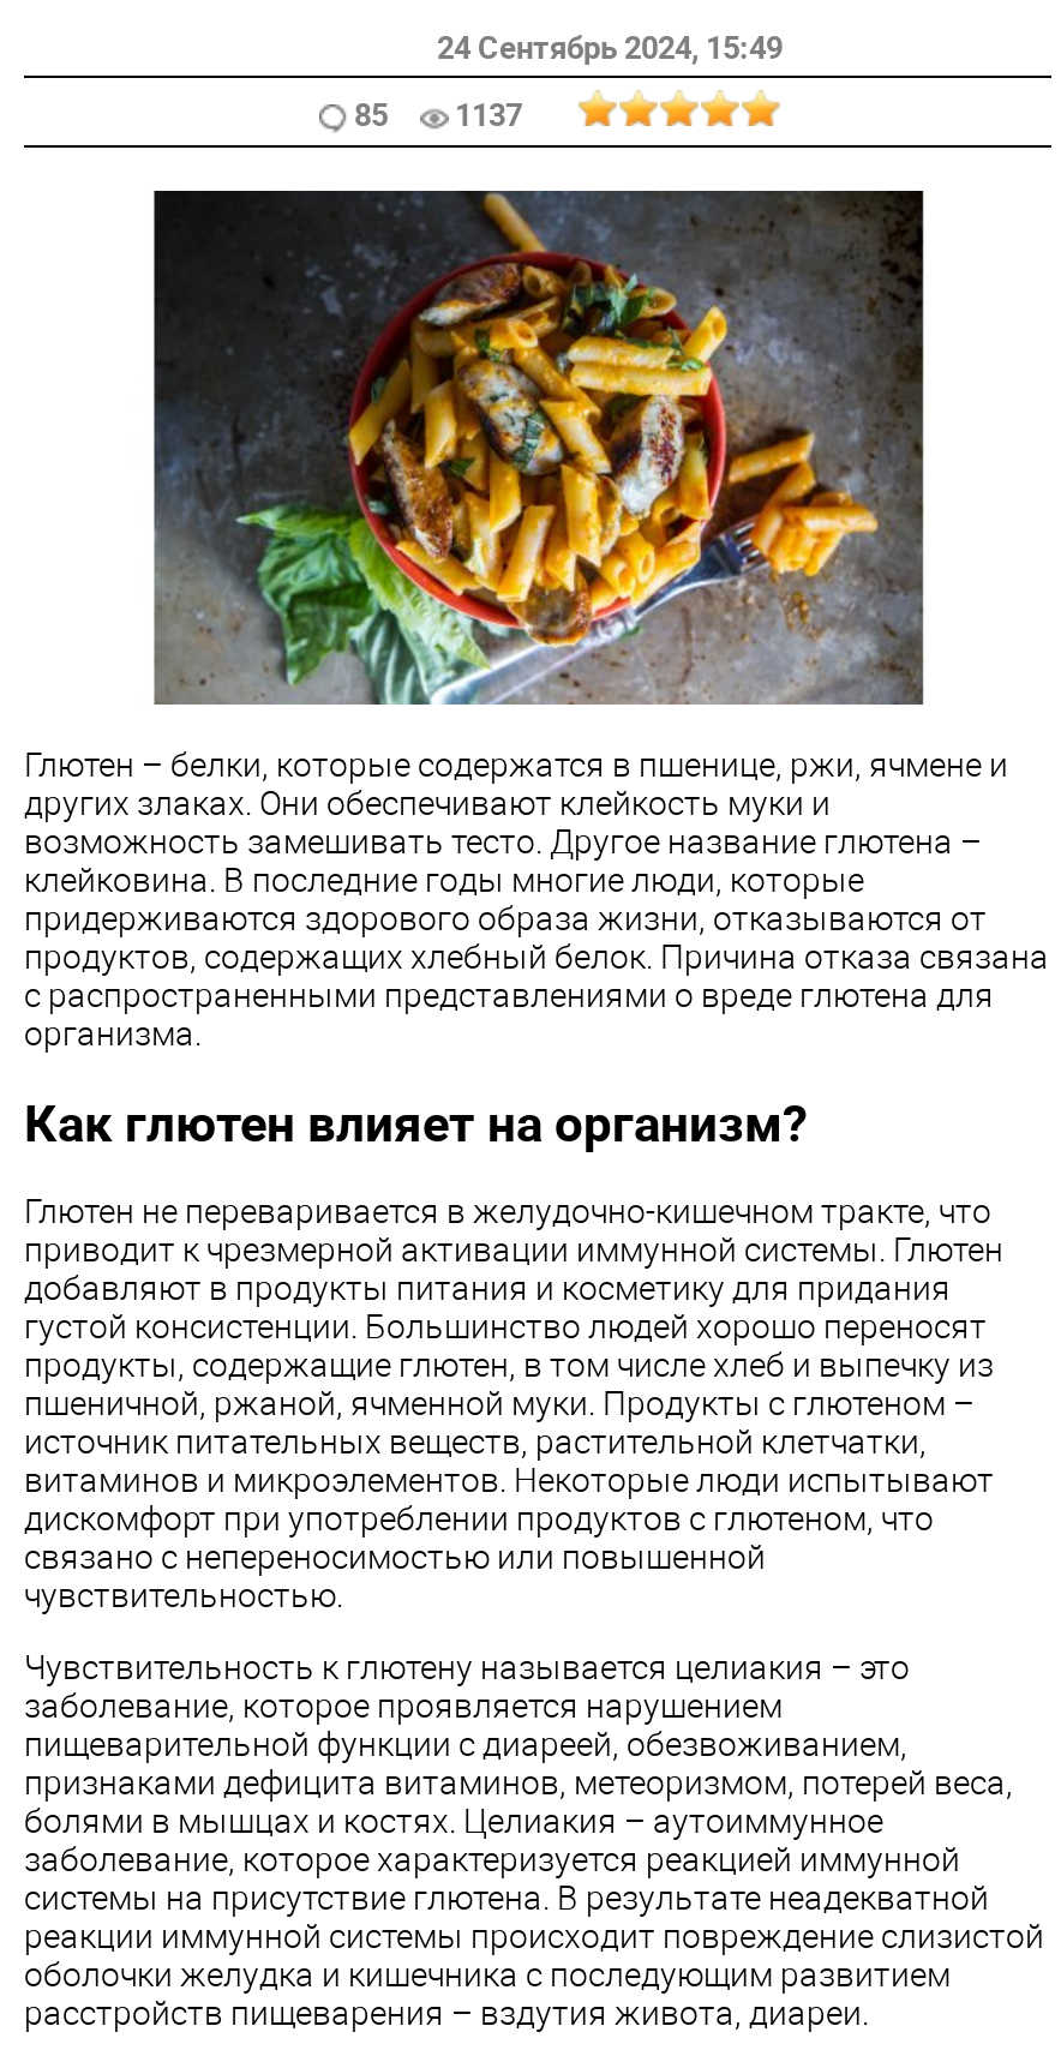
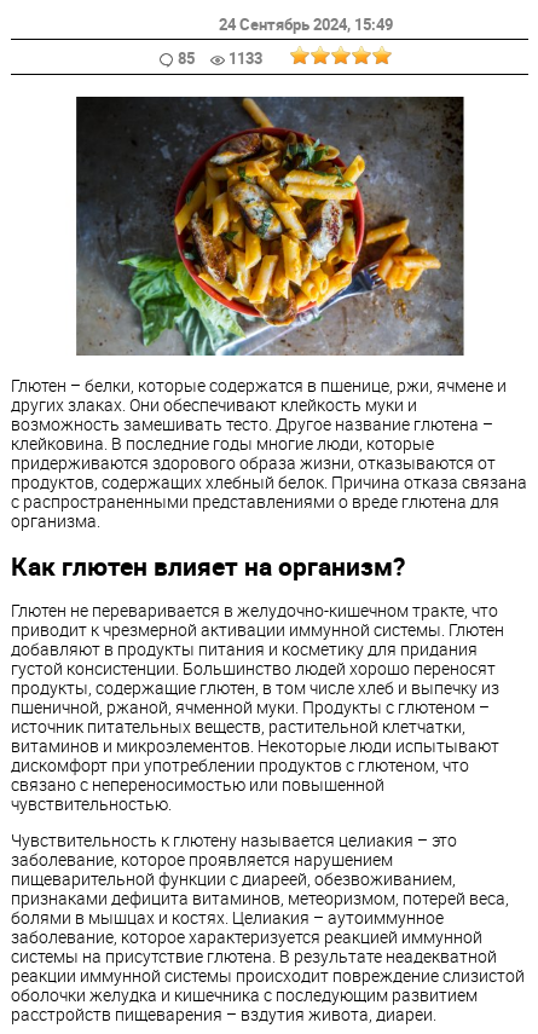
- 85 1137
+ 85 1133
